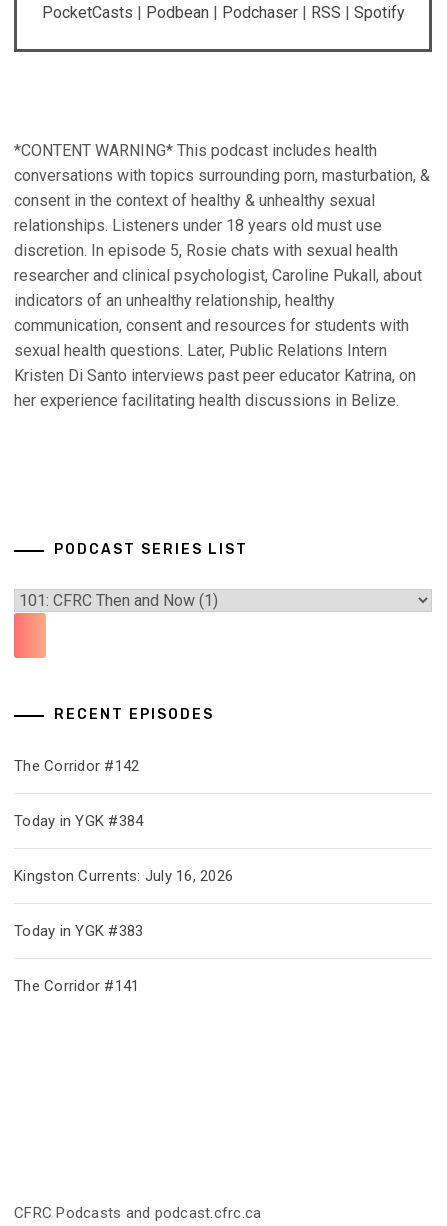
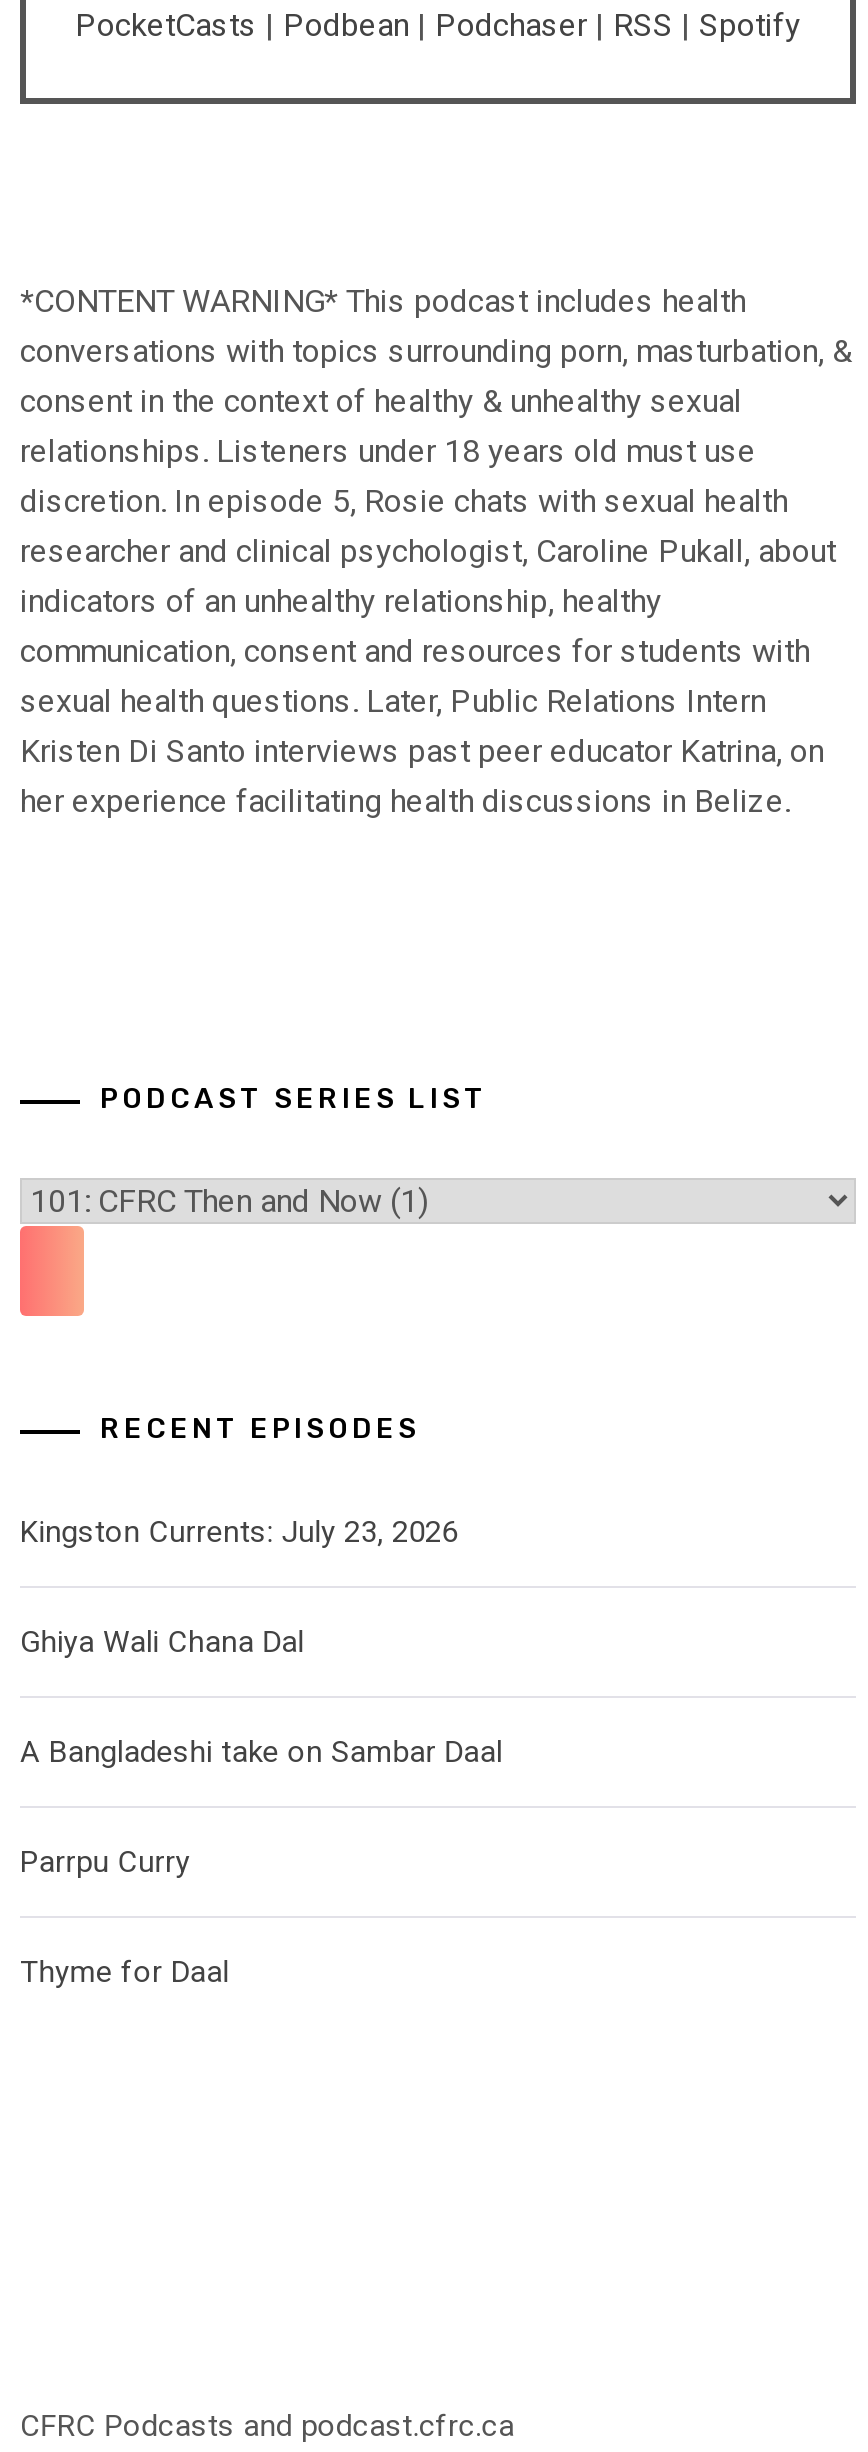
- The Corridor #142
+ Kingston Currents: July 23, 2026

- Today in YGK #384
+ Ghiya Wali Chana Dal

- Kingston Currents: July 16, 2026
+ A Bangladeshi take on Sambar Daal

- Today in YGK #383
+ Parrpu Curry

- The Corridor #141
+ Thyme for Daal
